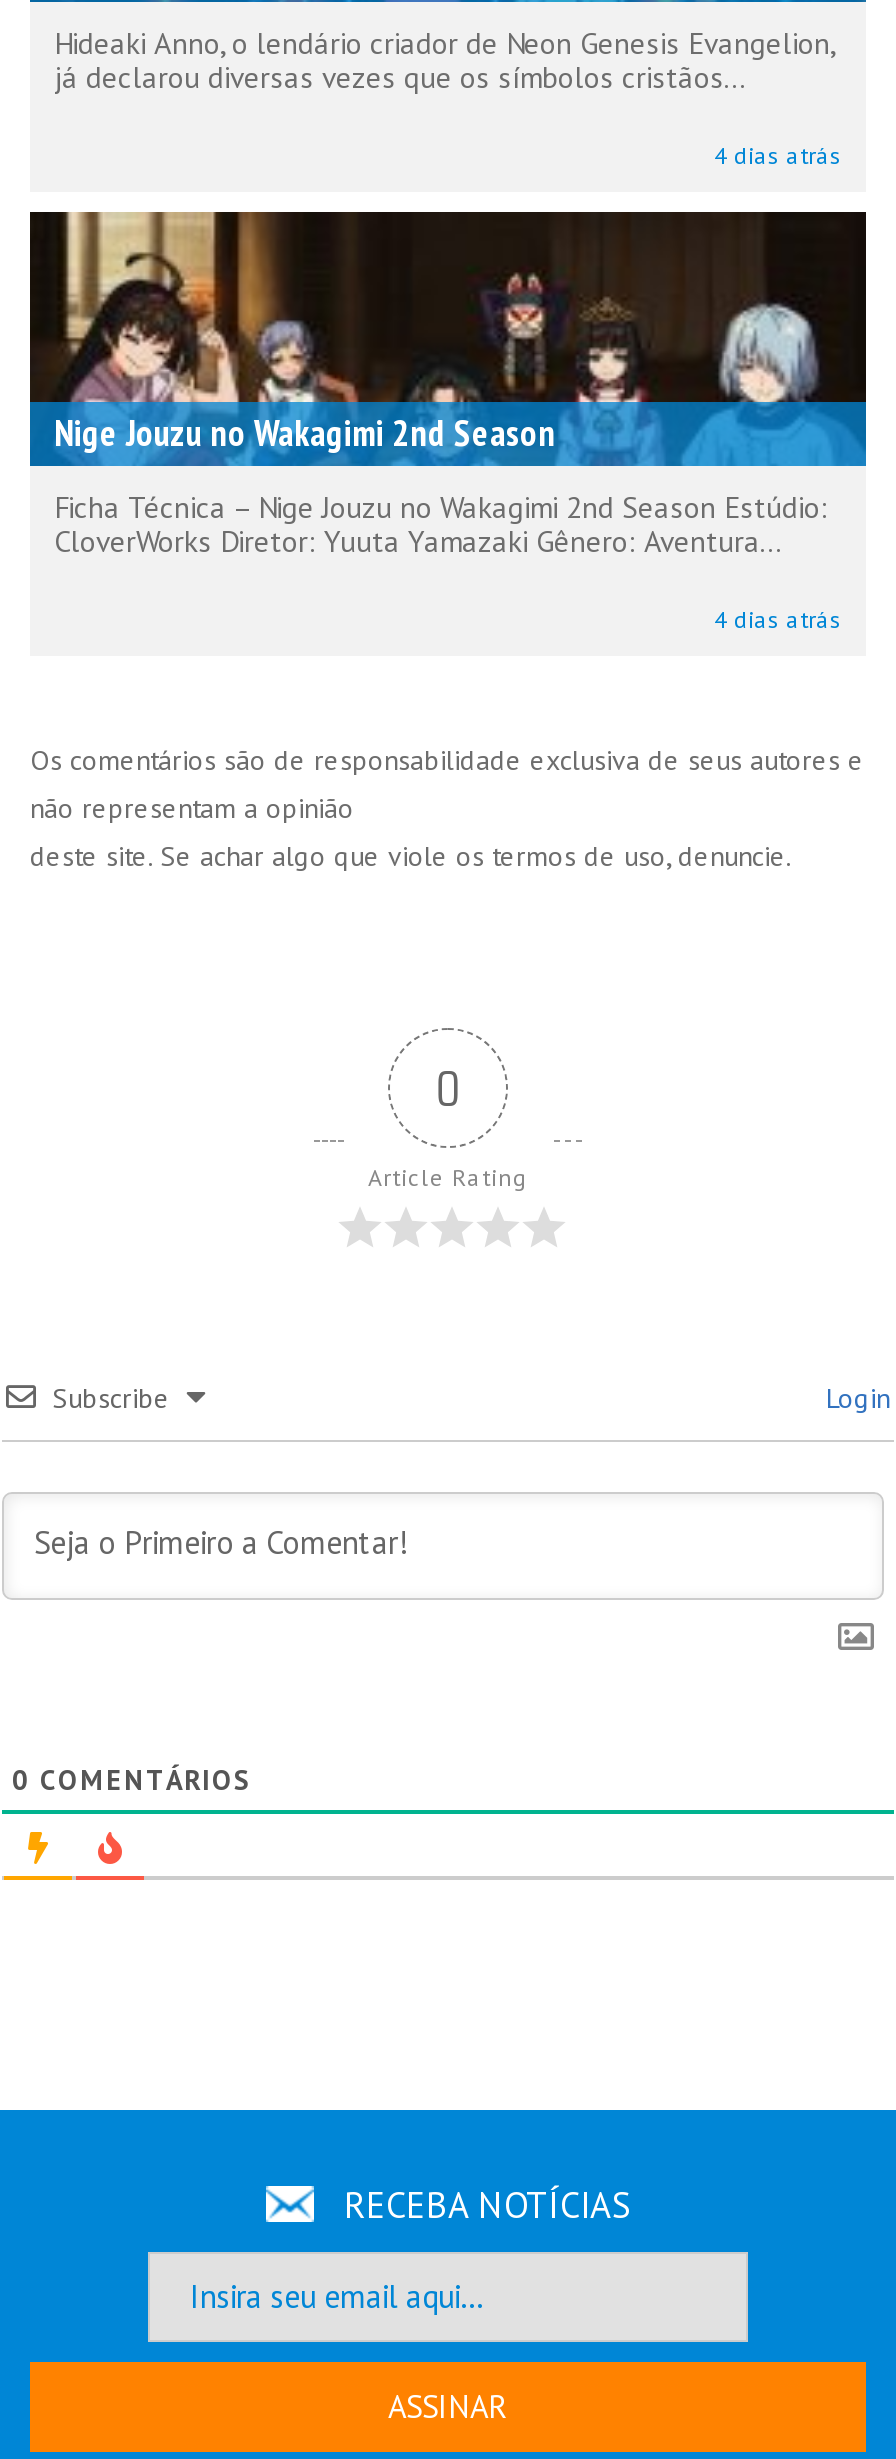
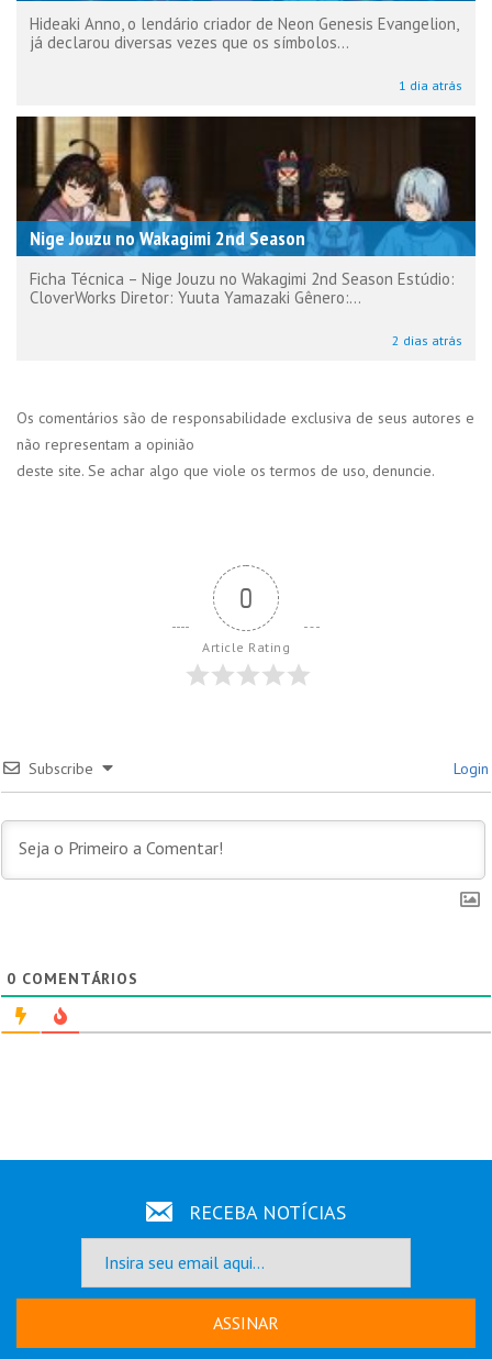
- já declarou diversas vezes que os símbolos cristãos...
+ já declarou diversas vezes que os símbolos...

- 4 dias atrás
+ 1 dia atrás

- CloverWorks Diretor: Yuuta Yamazaki Gênero: Aventura...
+ CloverWorks Diretor: Yuuta Yamazaki Gênero:...

- 4 dias atrás
+ 2 dias atrás
